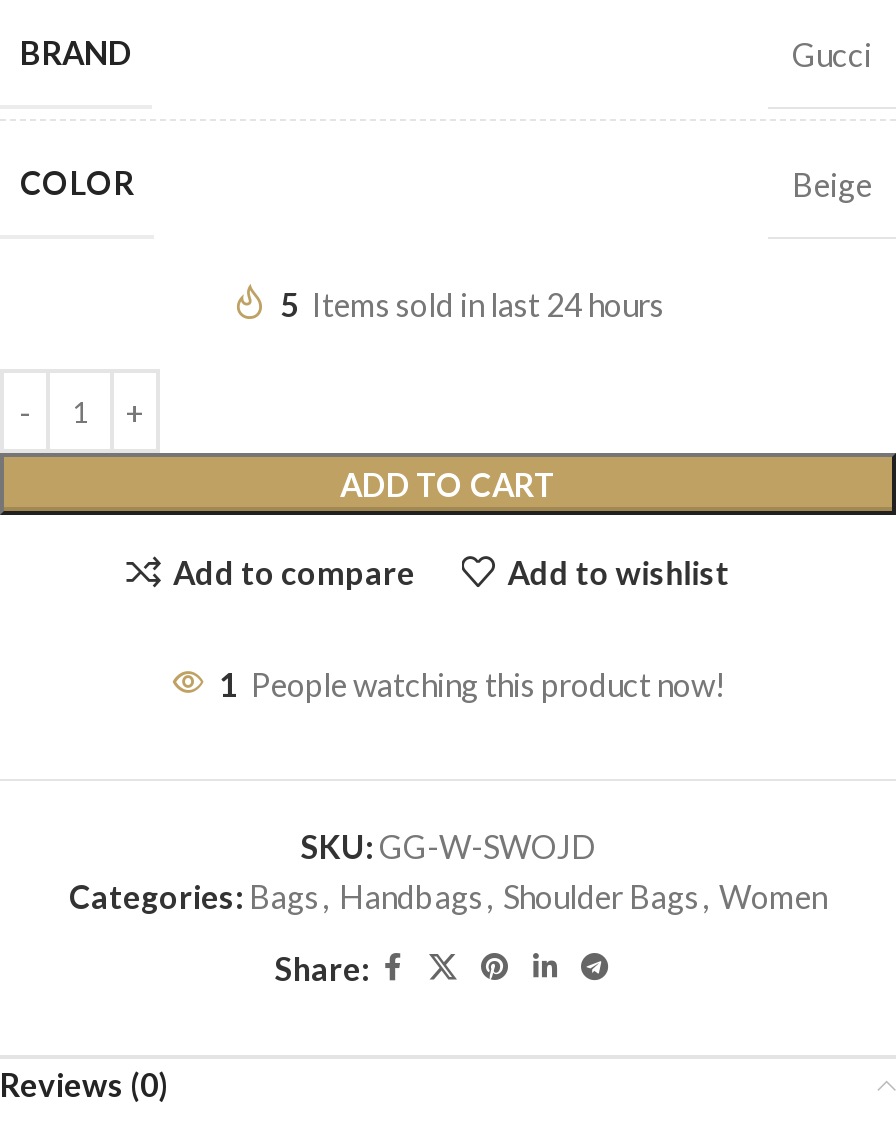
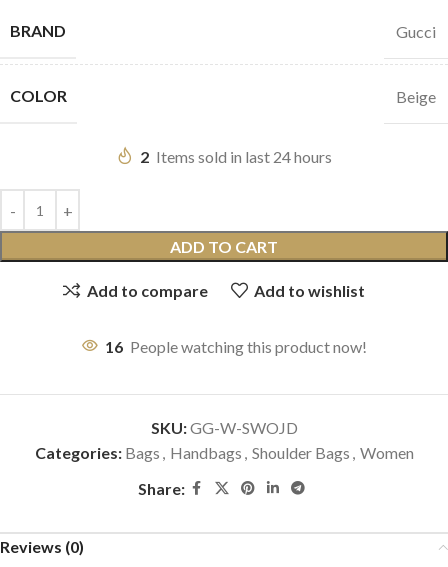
- 5 Items sold in last 24 hours
+ 2 Items sold in last 24 hours

- 1 People watching this product now!
+ 16 People watching this product now!
